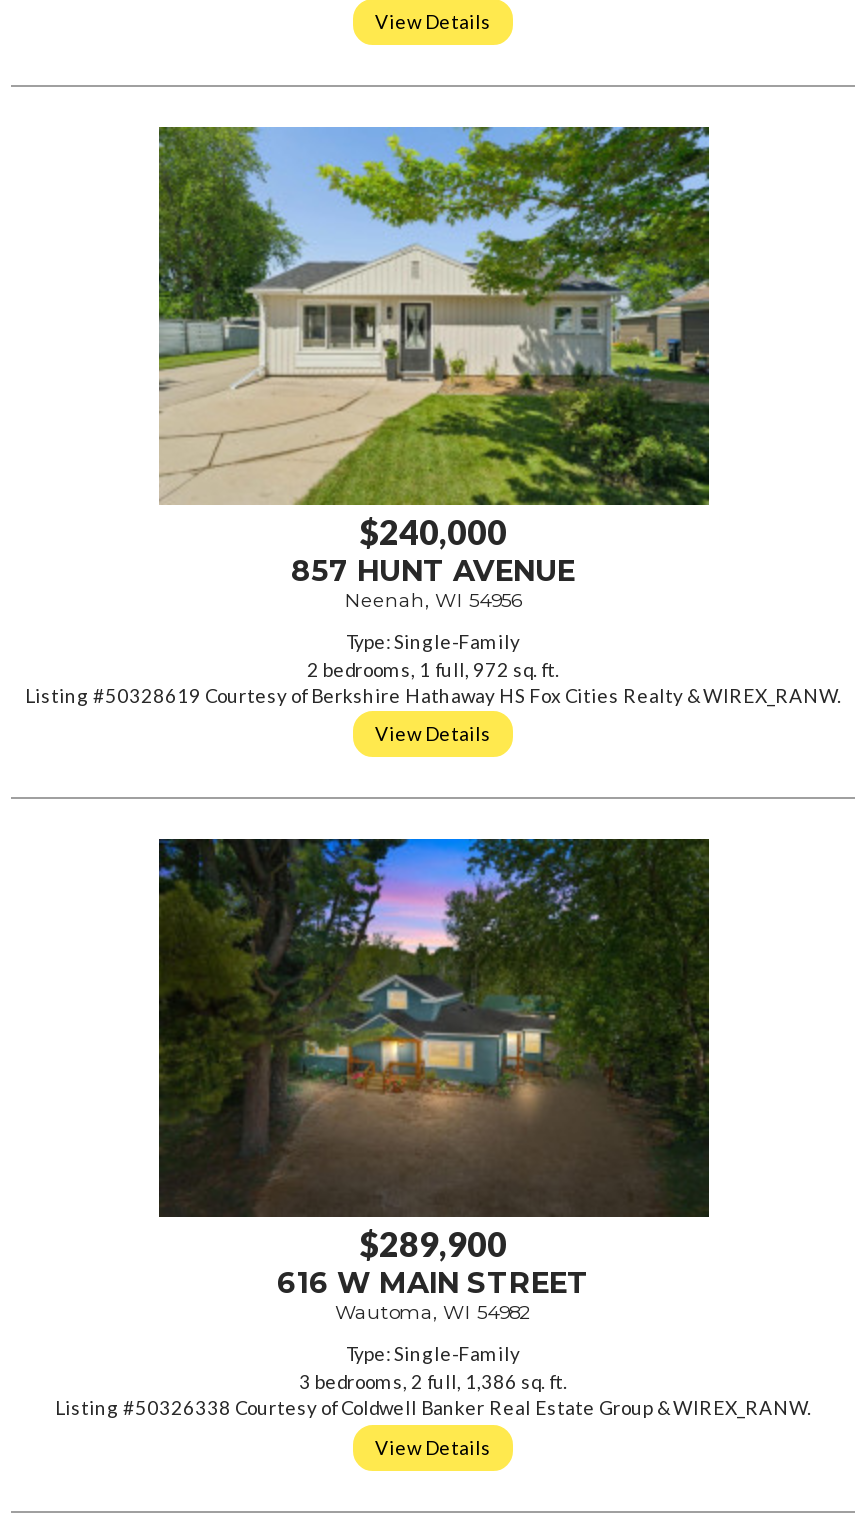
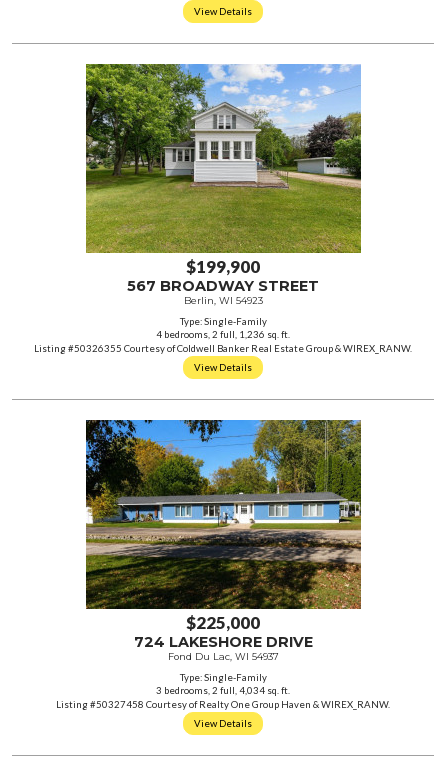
- [image]
- $240,000
- 857 HUNT AVENUE
- Neenah, WI 54956
+ [image]
+ $199,900
+ 567 BROADWAY STREET
+ Berlin, WI 54923

- 2 bedrooms, 1 full, 972 sq. ft.
- Listing #50328619 Courtesy of Berkshire Hathaway HS Fox Cities Realty & WIREX_RANW.
+ 4 bedrooms, 2 full, 1,236 sq. ft.
+ Listing #50326355 Courtesy of Coldwell Banker Real Estate Group & WIREX_RANW.

- [image]
- $289,900
- 616 W MAIN STREET
- Wautoma, WI 54982
+ [image]
+ $225,000
+ 724 LAKESHORE DRIVE
+ Fond Du Lac, WI 54937

- 3 bedrooms, 2 full, 1,386 sq. ft.
- Listing #50326338 Courtesy of Coldwell Banker Real Estate Group & WIREX_RANW.
+ 3 bedrooms, 2 full, 4,034 sq. ft.
+ Listing #50327458 Courtesy of Realty One Group Haven & WIREX_RANW.
